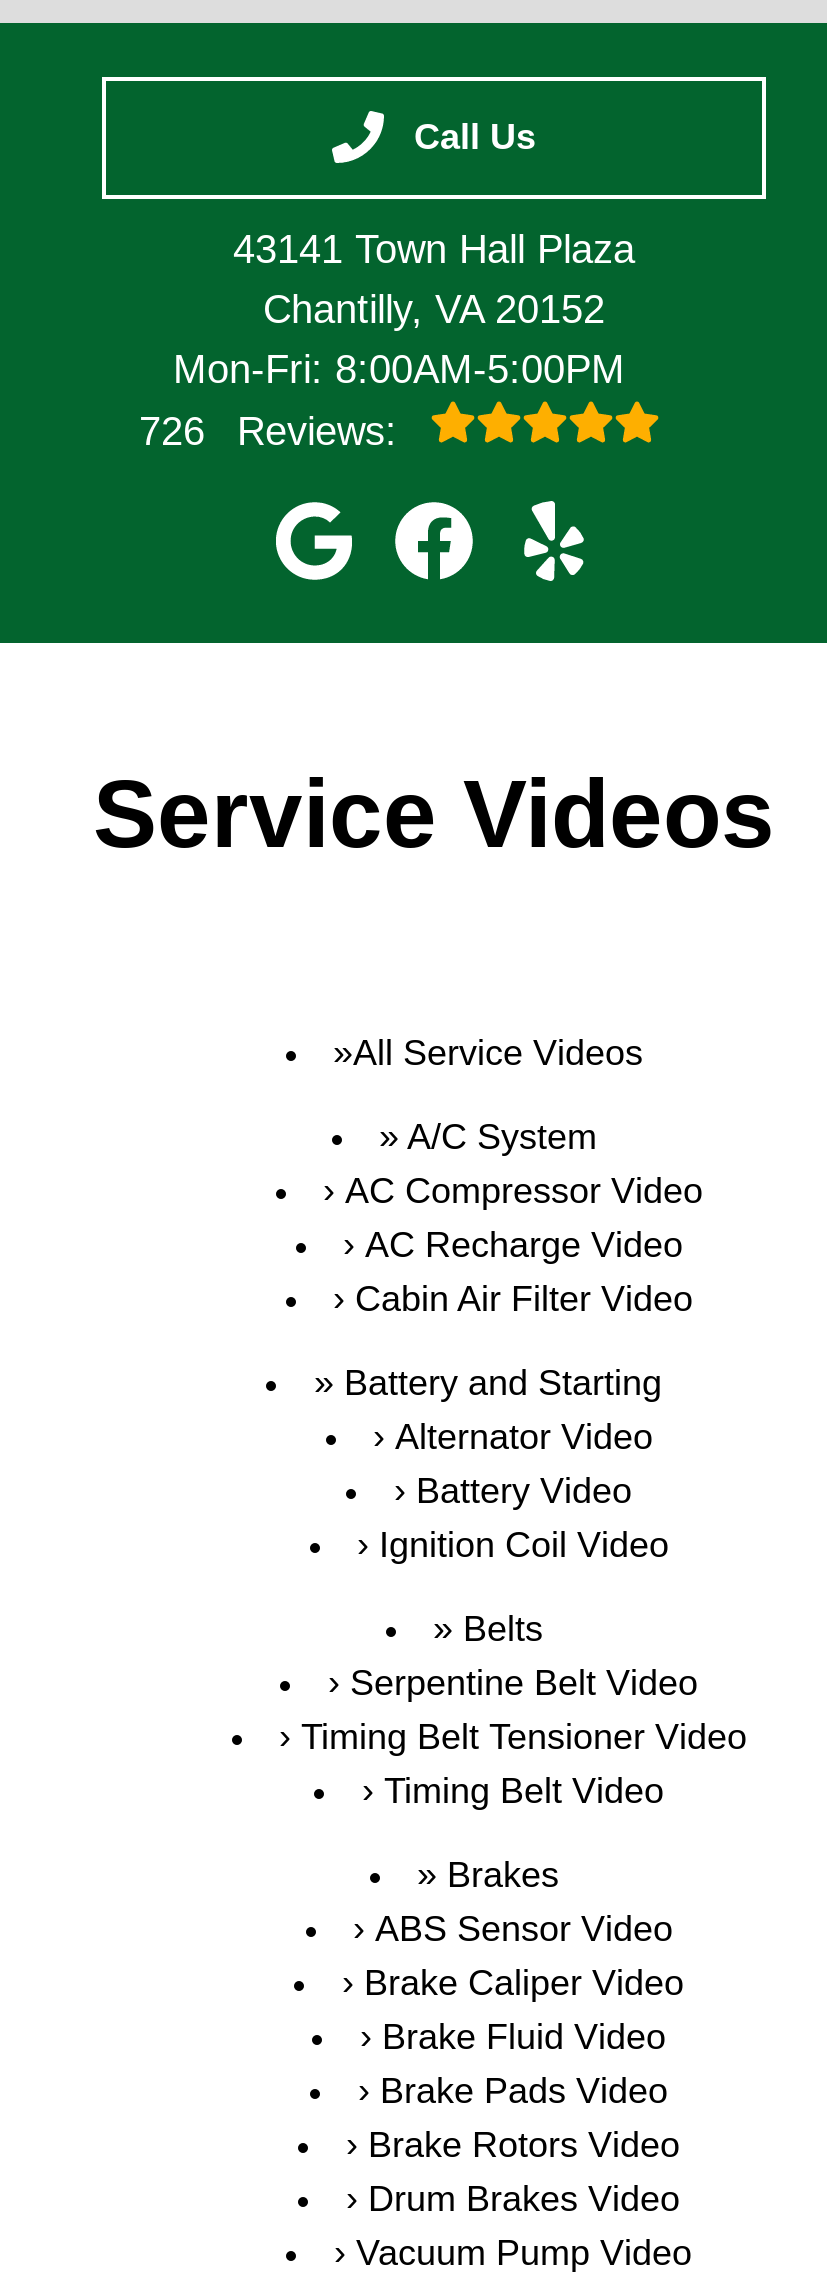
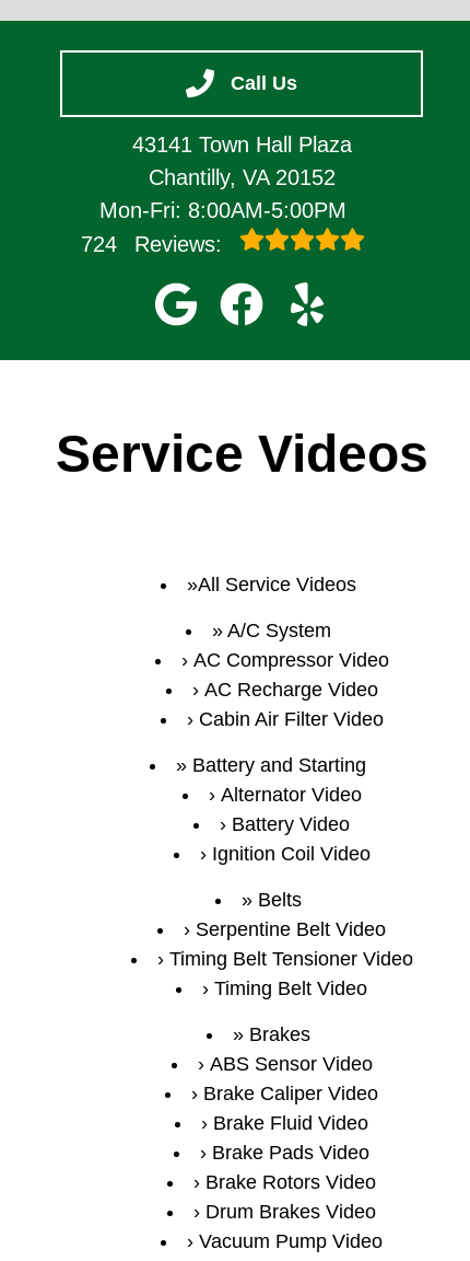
- 726 Reviews:
+ 724 Reviews:
